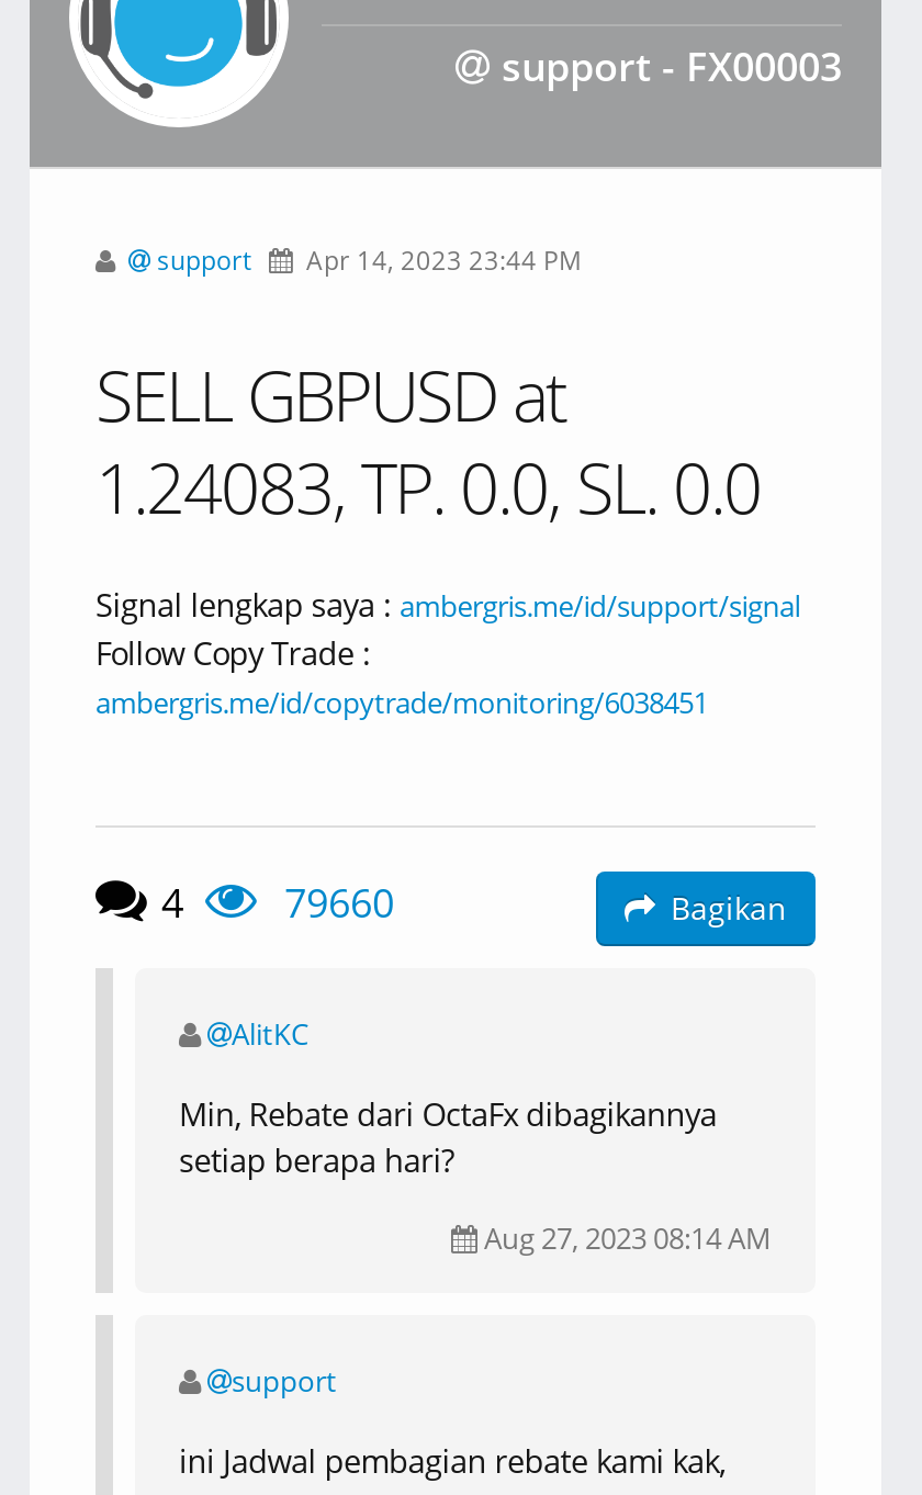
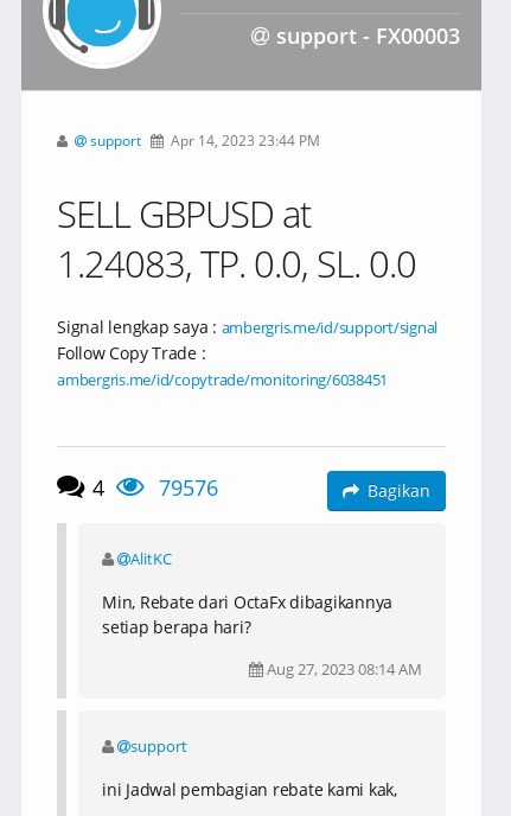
- 4 79660
+ 4 79576
